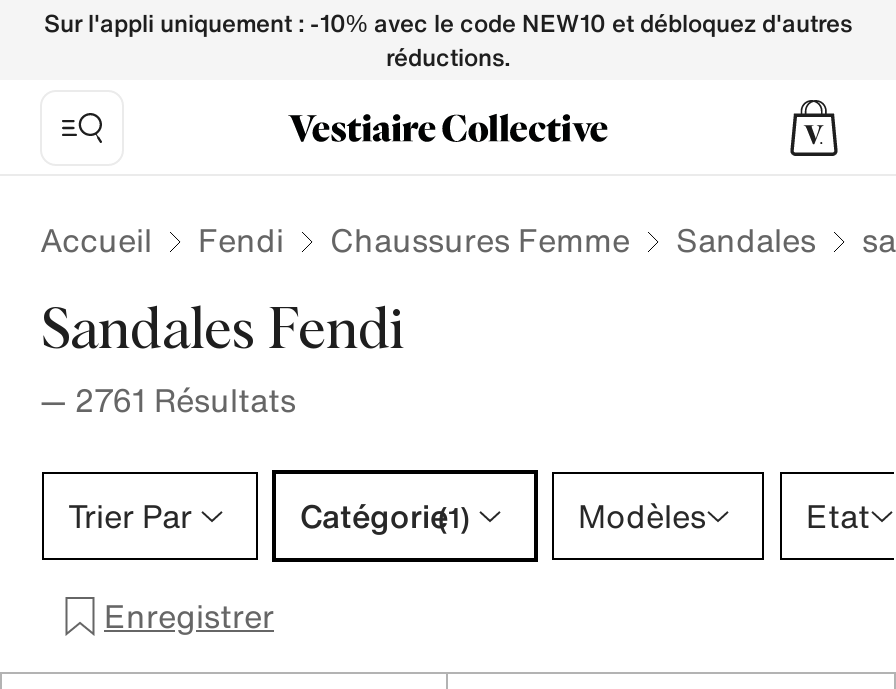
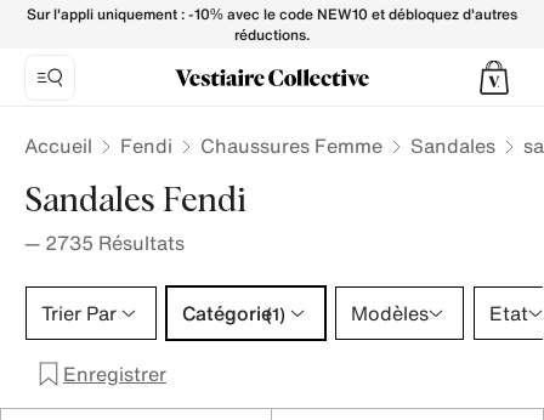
- — 2761 Résultats
+ — 2735 Résultats
